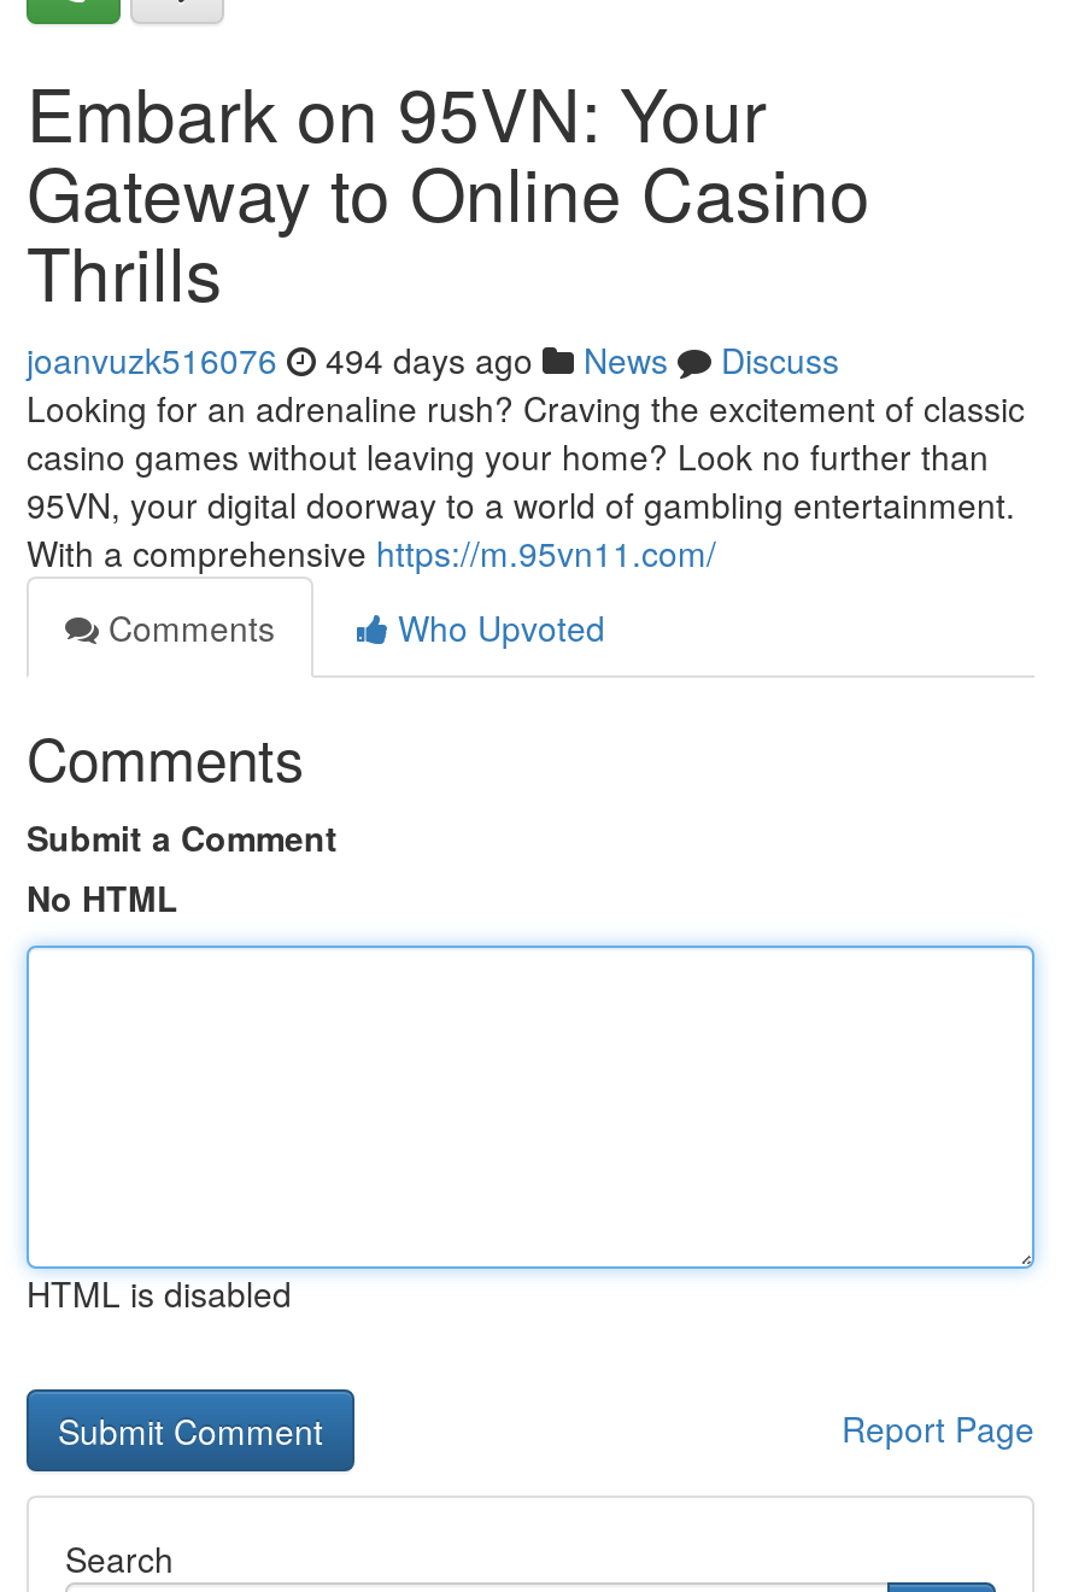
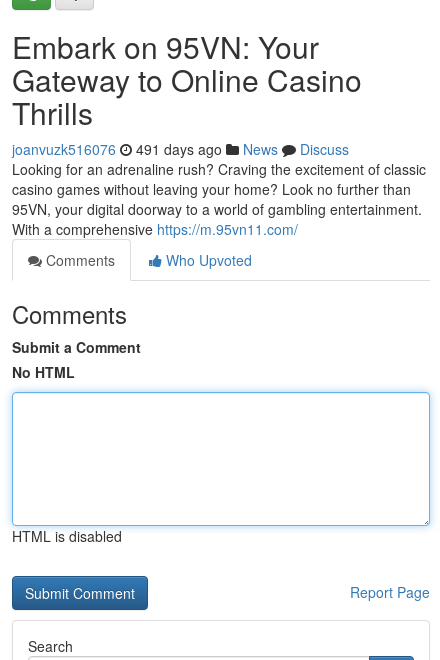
- joanvuzk516076 494 days ago News Discuss
+ joanvuzk516076 491 days ago News Discuss
